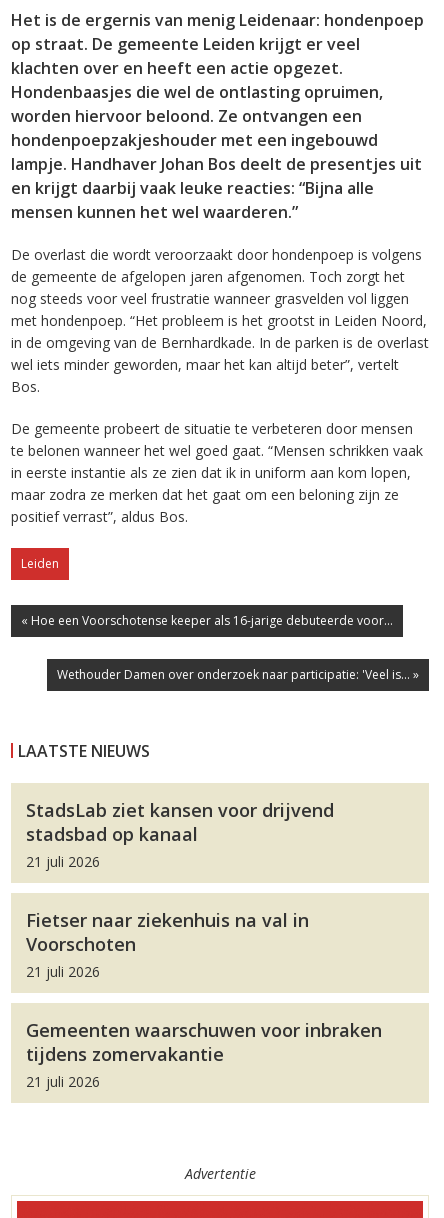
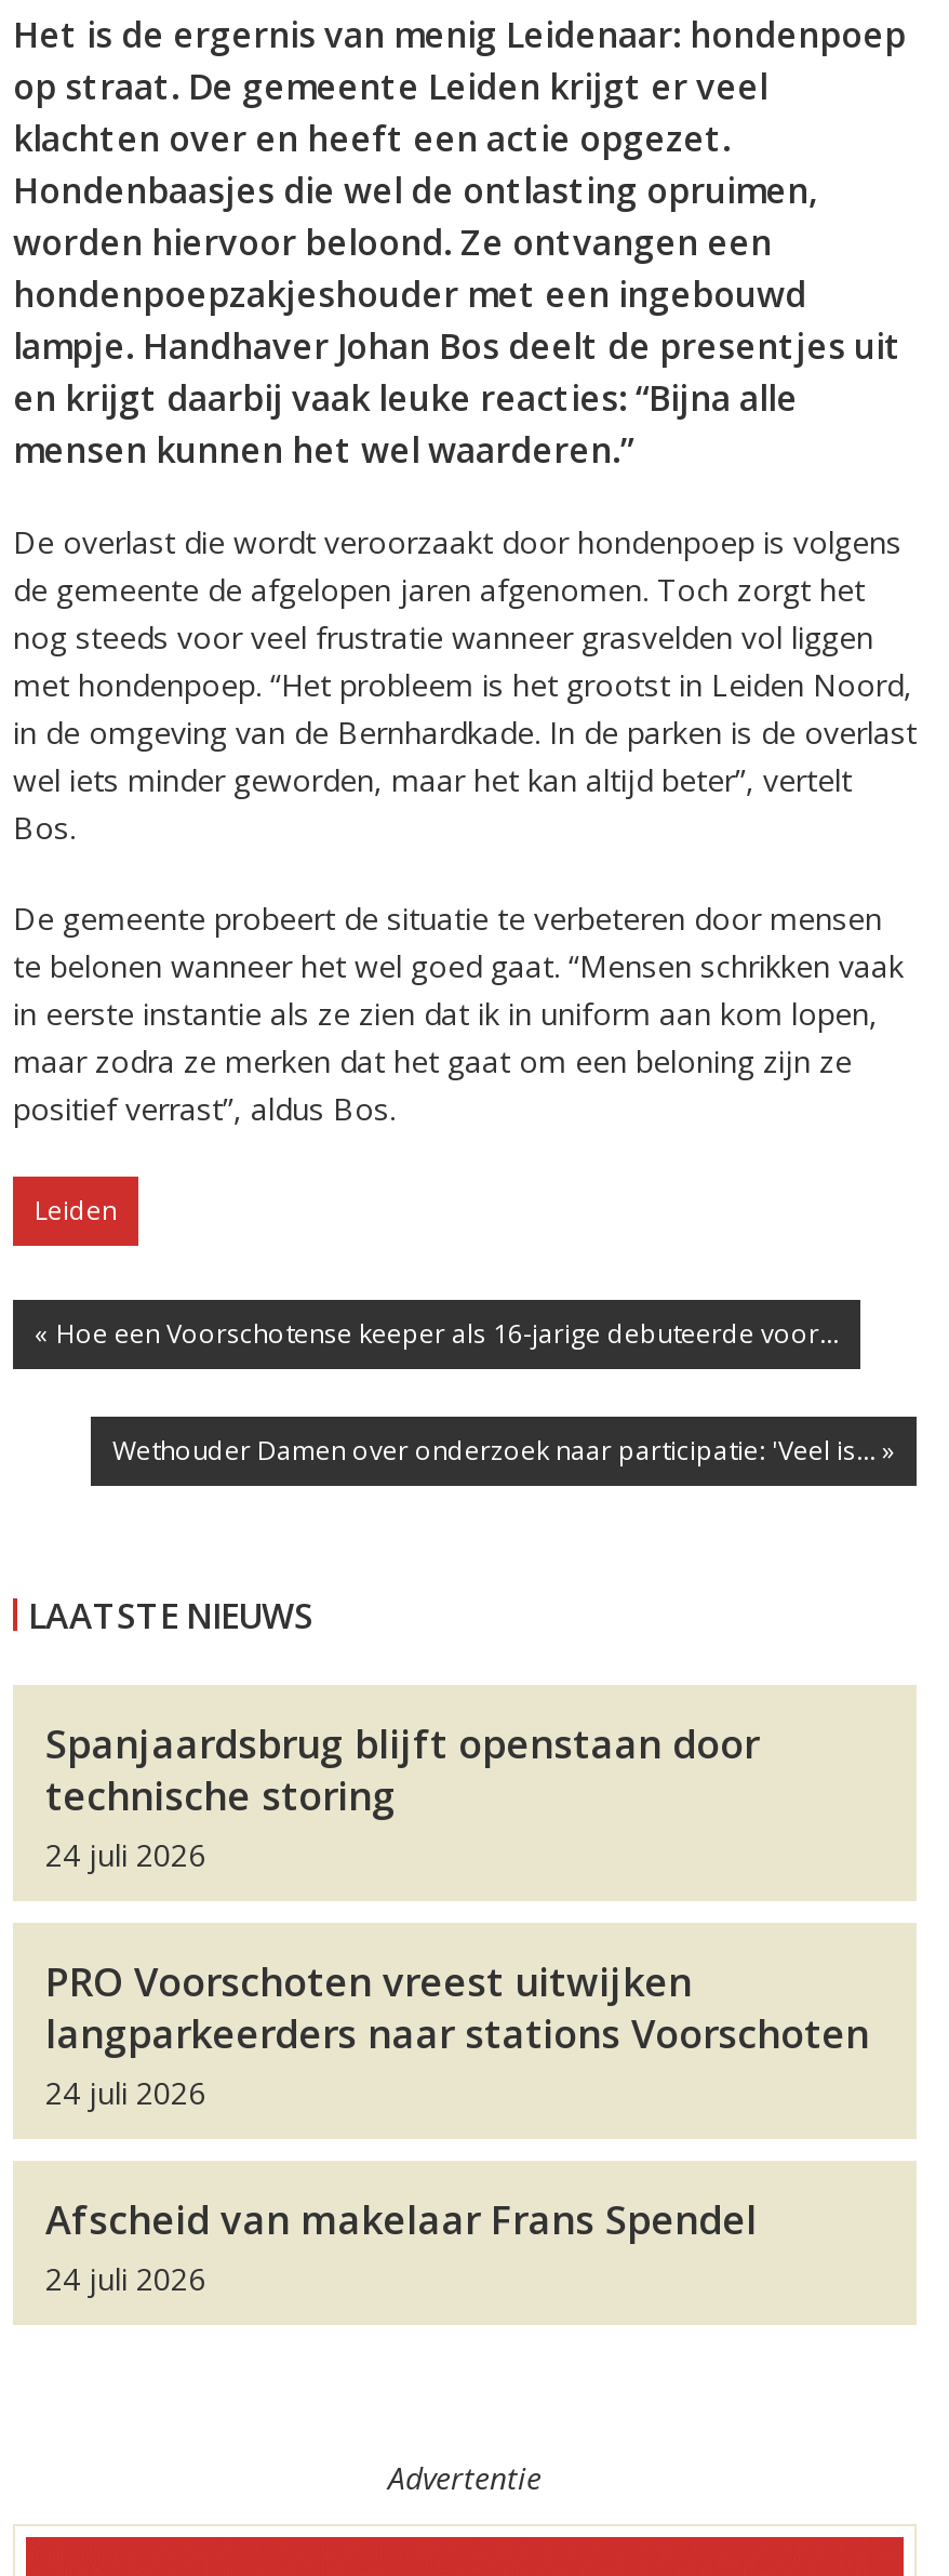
- StadsLab ziet kansen voor drijvend
- stadsbad op kanaal
- 21 juli 2026
+ Spanjaardsbrug blijft openstaan door
+ technische storing
+ 24 juli 2026

- Fietser naar ziekenhuis na val in
- Voorschoten
- 21 juli 2026
+ PRO Voorschoten vreest uitwijken
+ langparkeerders naar stations Voorschoten
+ 24 juli 2026

- Gemeenten waarschuwen voor inbraken
- tijdens zomervakantie
- 21 juli 2026
+ Afscheid van makelaar Frans Spendel
+ 24 juli 2026
